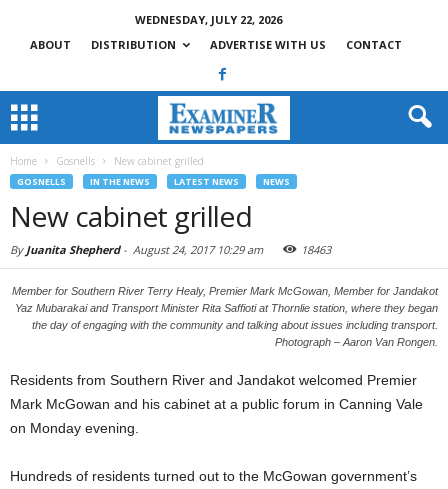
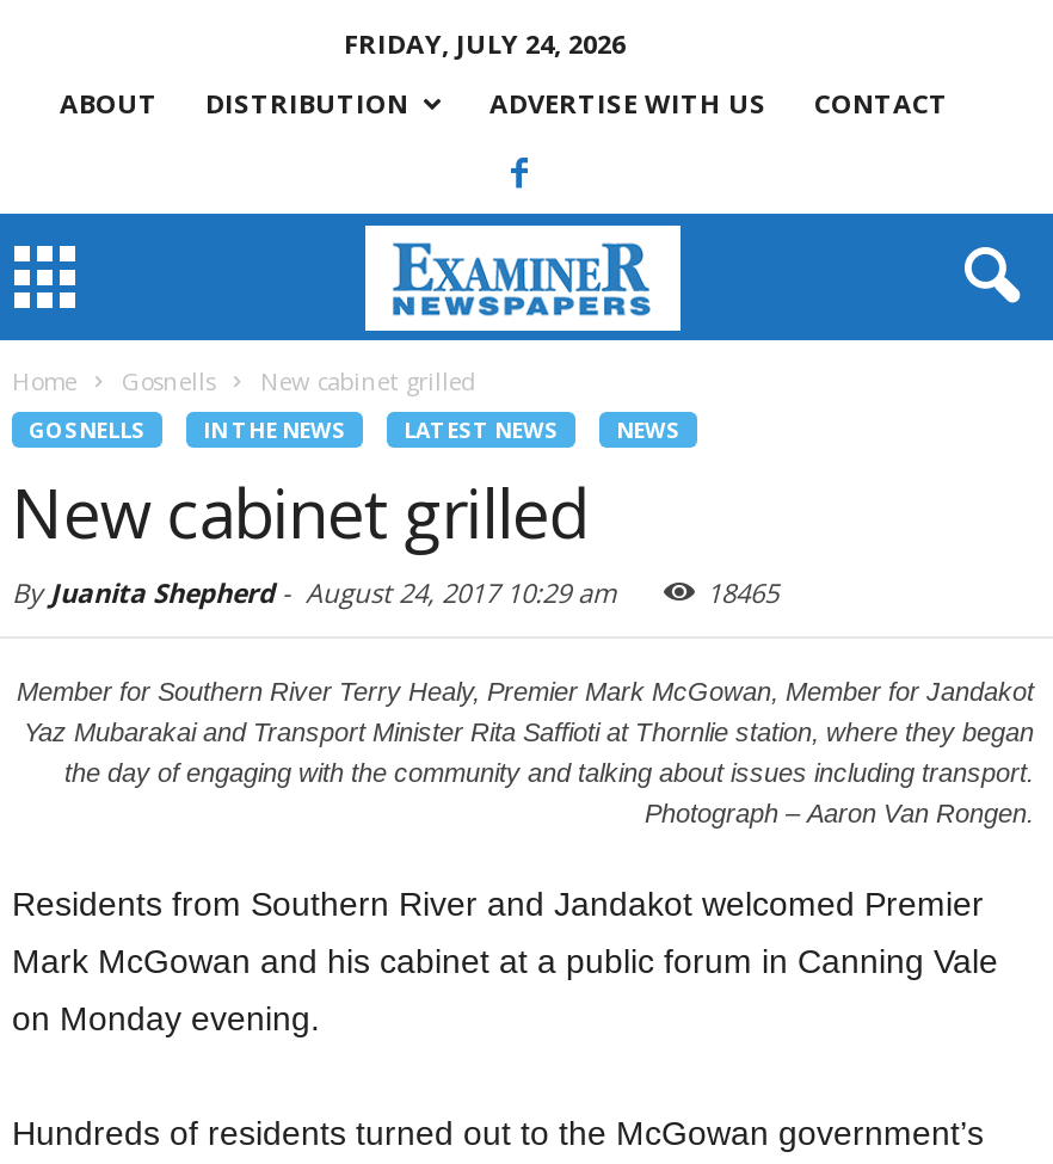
- WEDNESDAY, JULY 22, 2026
+ FRIDAY, JULY 24, 2026

- 18463
+ 18465
